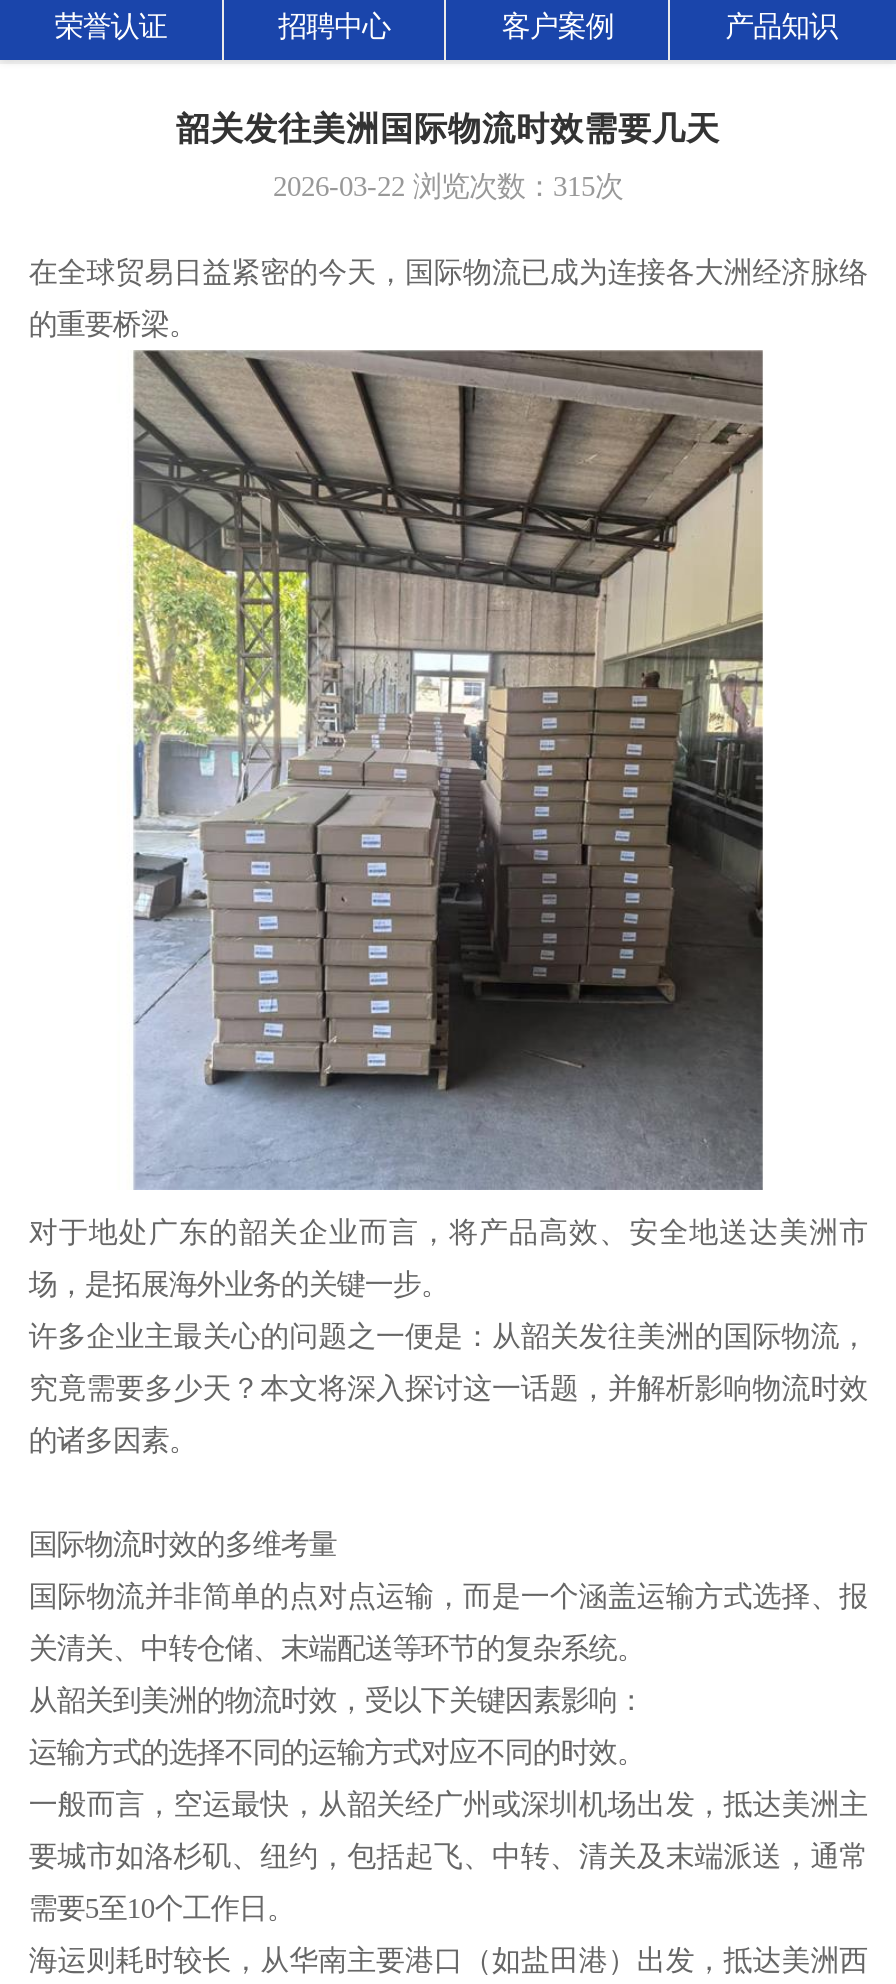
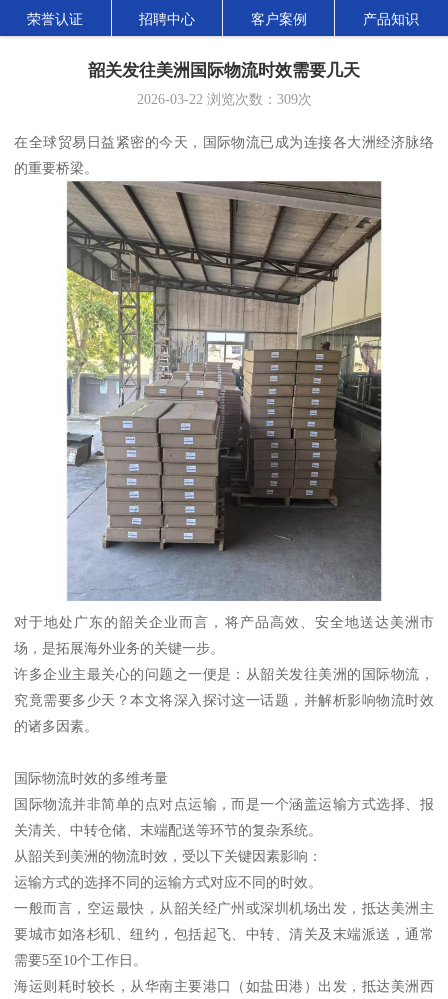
- 2026-03-22浏览次数：315次
+ 2026-03-22浏览次数：309次
